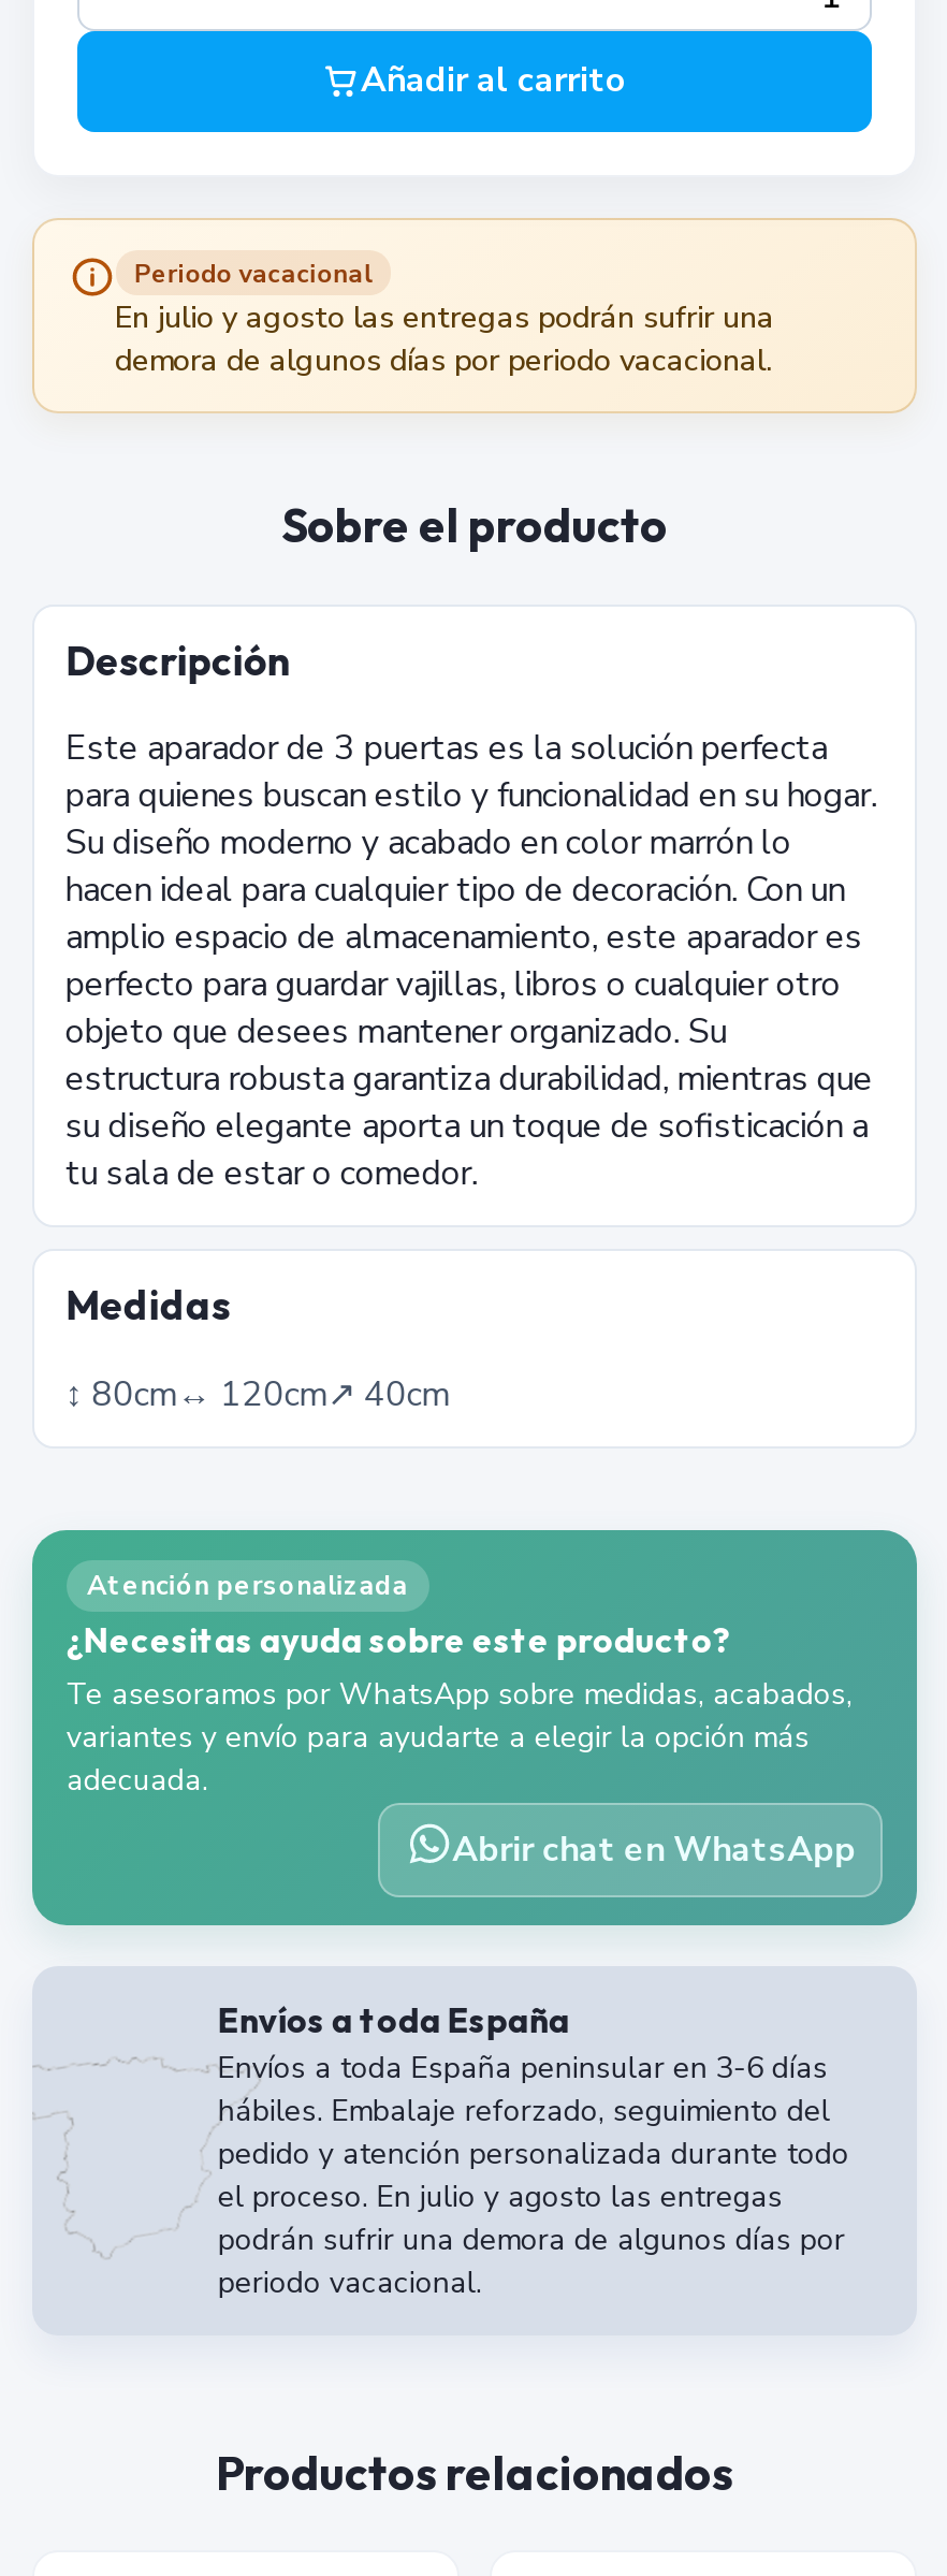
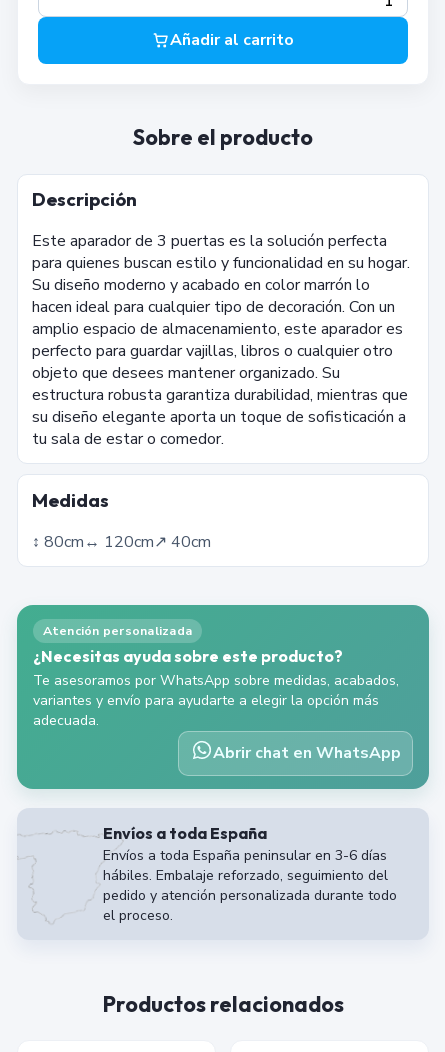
- [image]
- Periodo vacacional
- En julio y agosto las entregas podrán sufrir una
- demora de algunos días por periodo vacacional.

- el proceso. En julio y agosto las entregas
- podrán sufrir una demora de algunos días por
- periodo vacacional.
+ el proceso.
